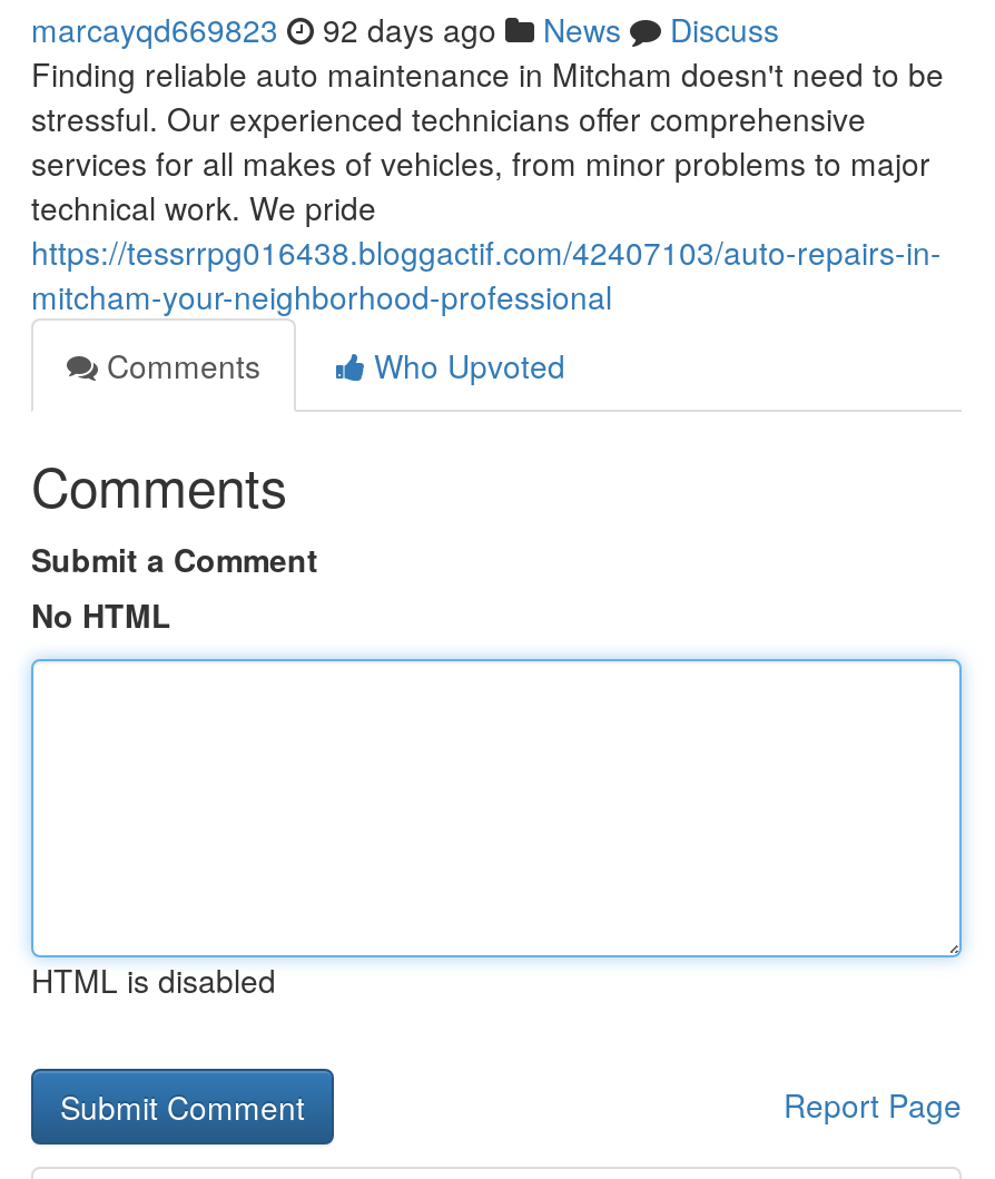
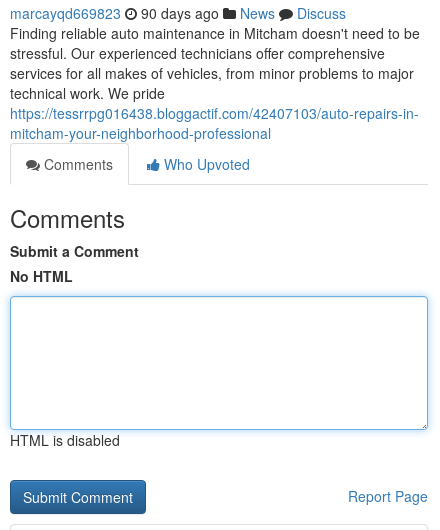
- marcayqd669823 92 days ago News Discuss
+ marcayqd669823 90 days ago News Discuss
